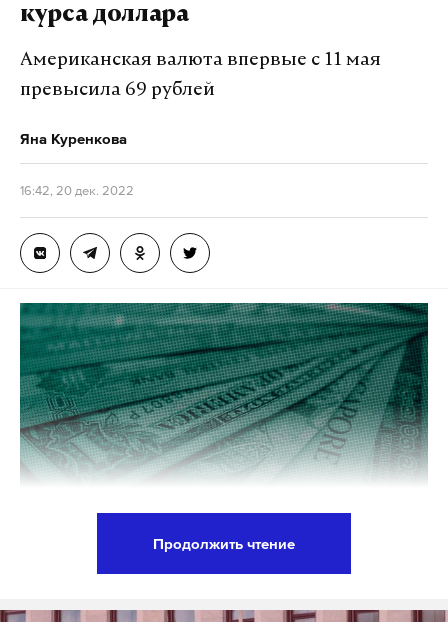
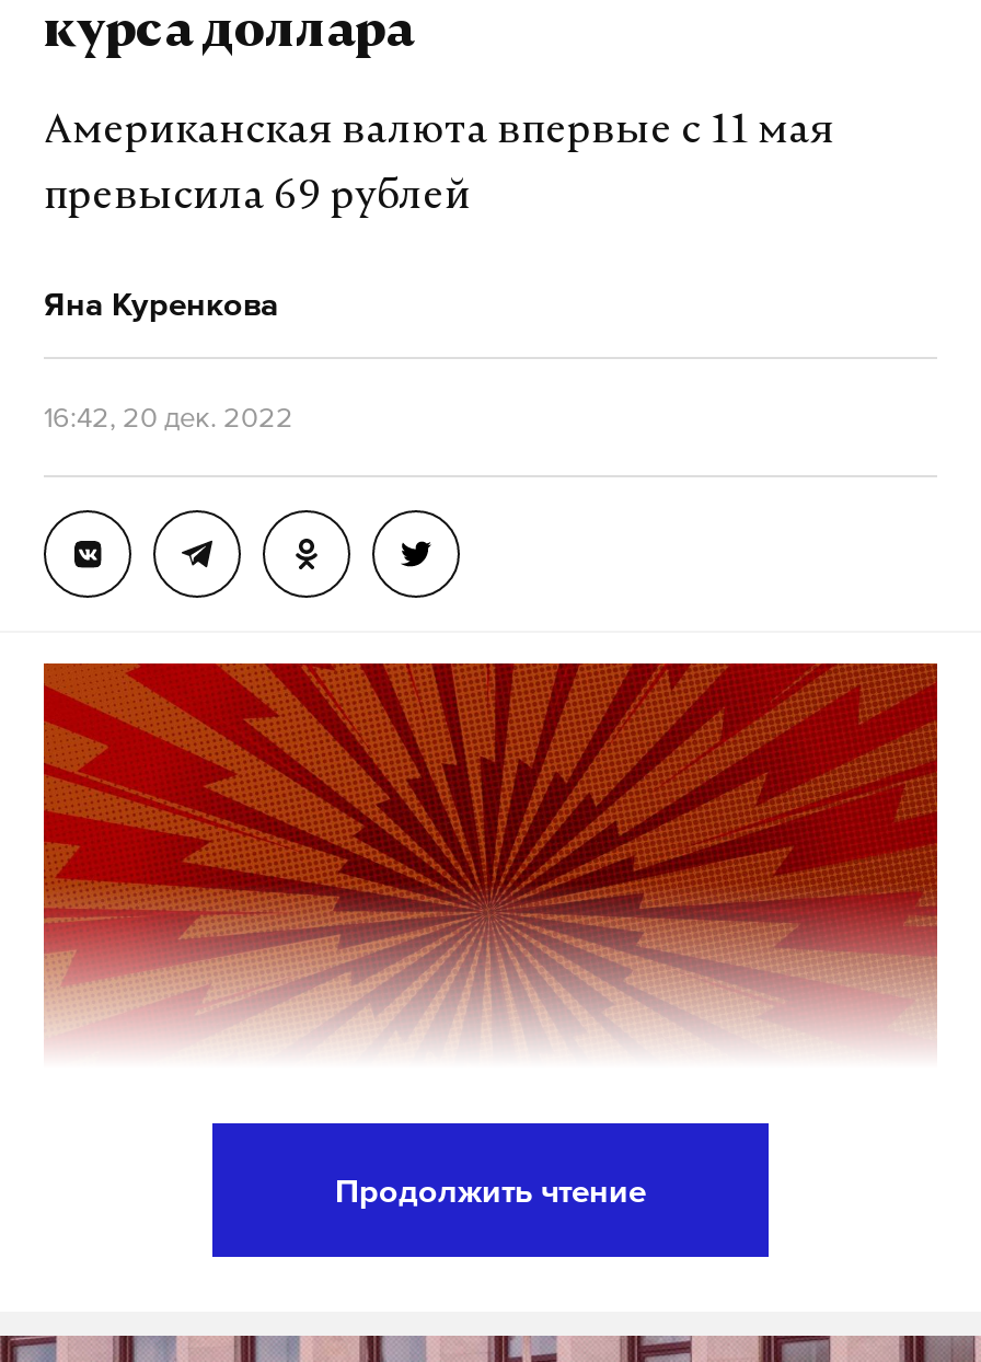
- [image]
+ [image]
